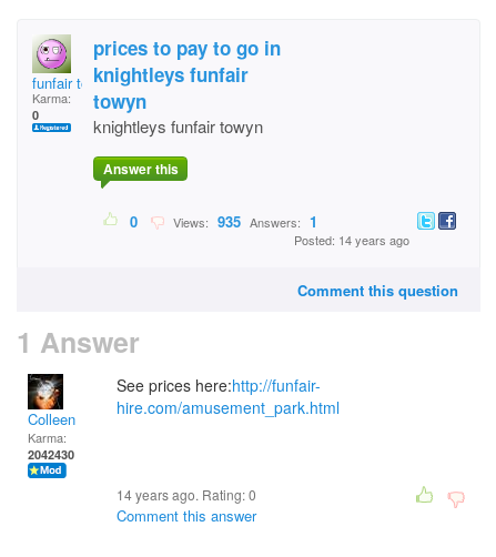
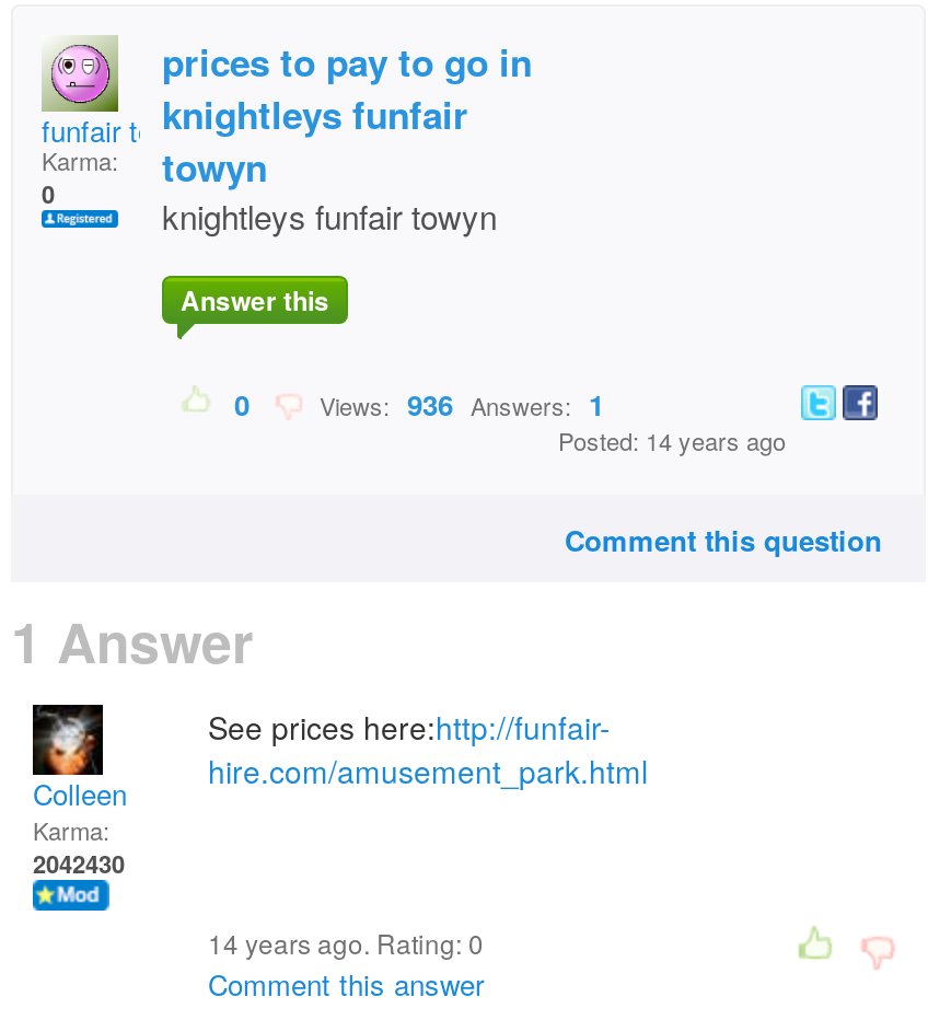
- Views: 935 Answers: 1
+ Views: 936 Answers: 1
